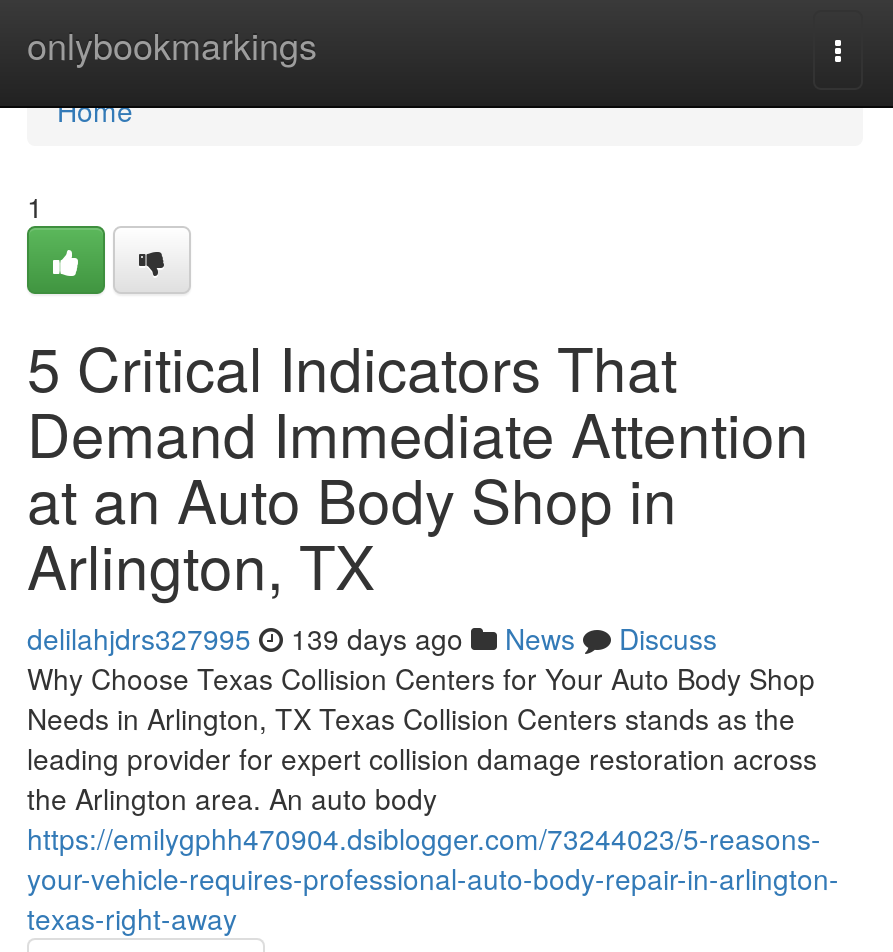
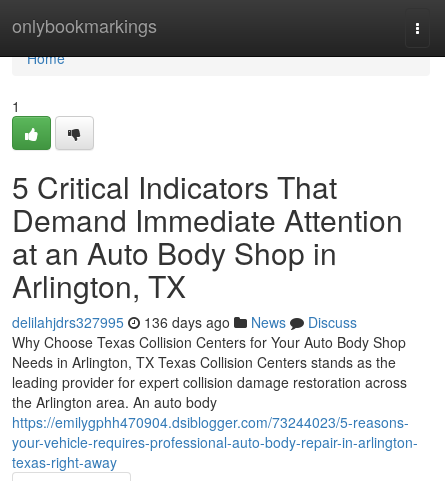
- delilahjdrs327995 139 days ago News Discuss
+ delilahjdrs327995 136 days ago News Discuss
